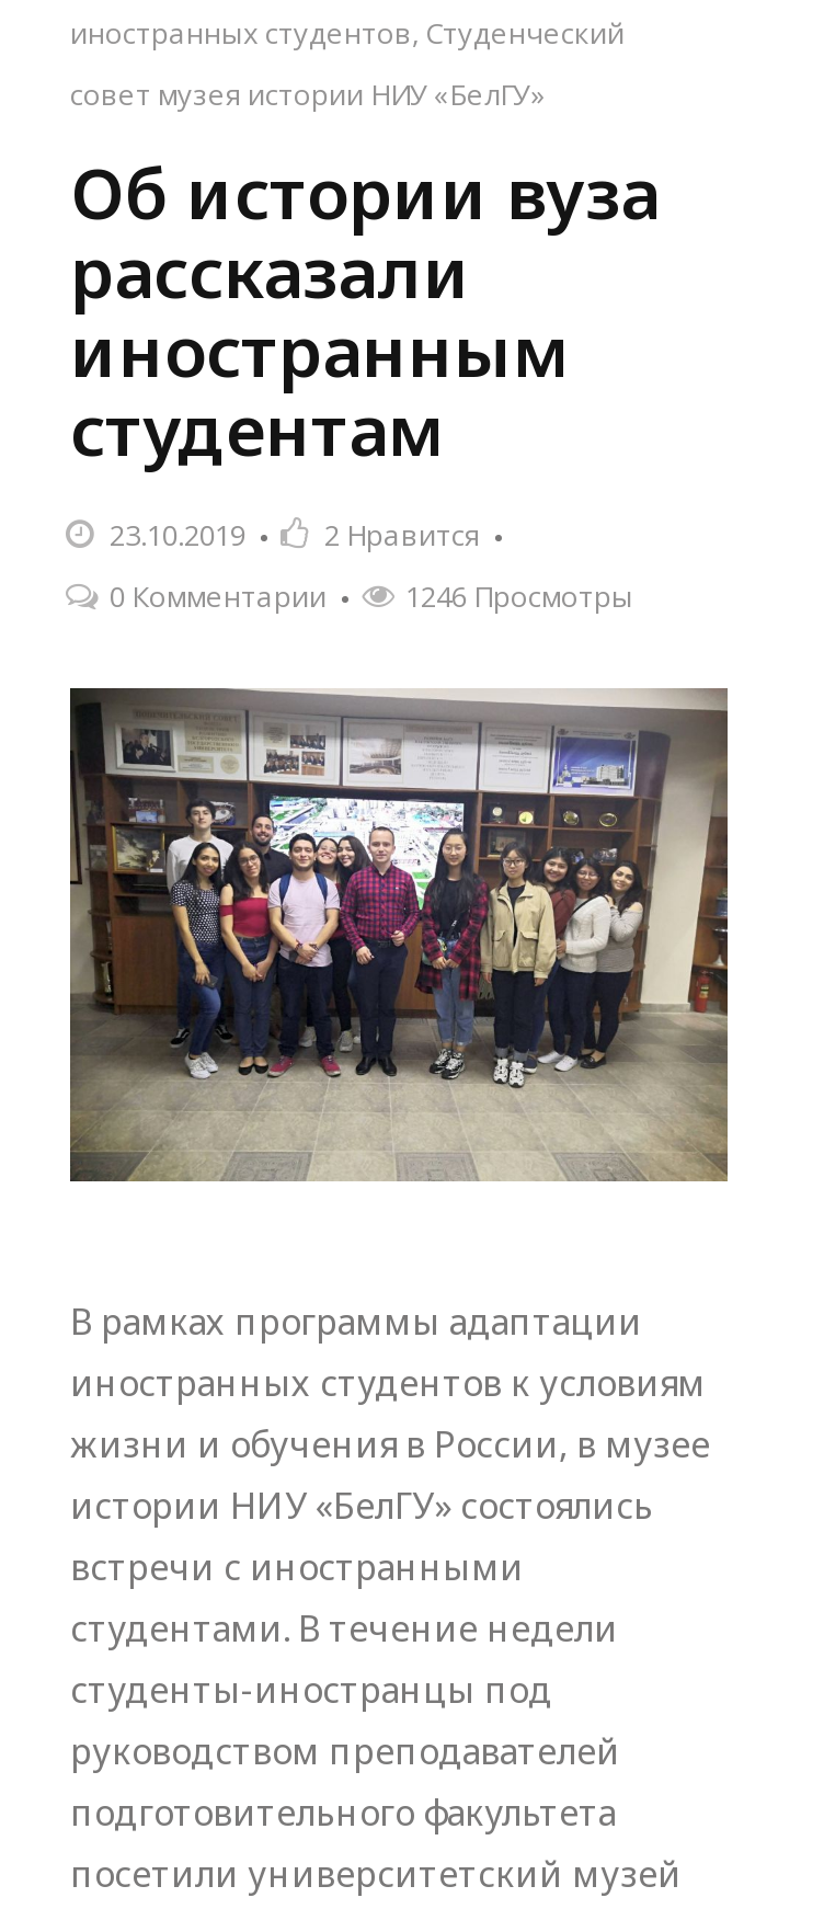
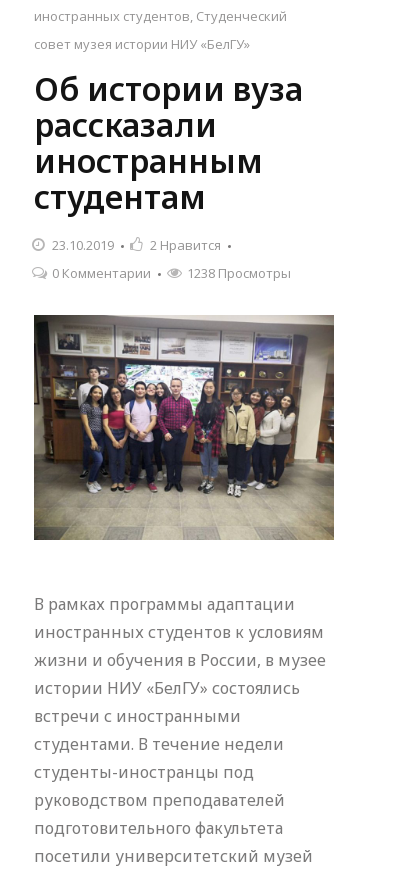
- 0 Комментарии 1246 Просмотры
+ 0 Комментарии 1238 Просмотры
